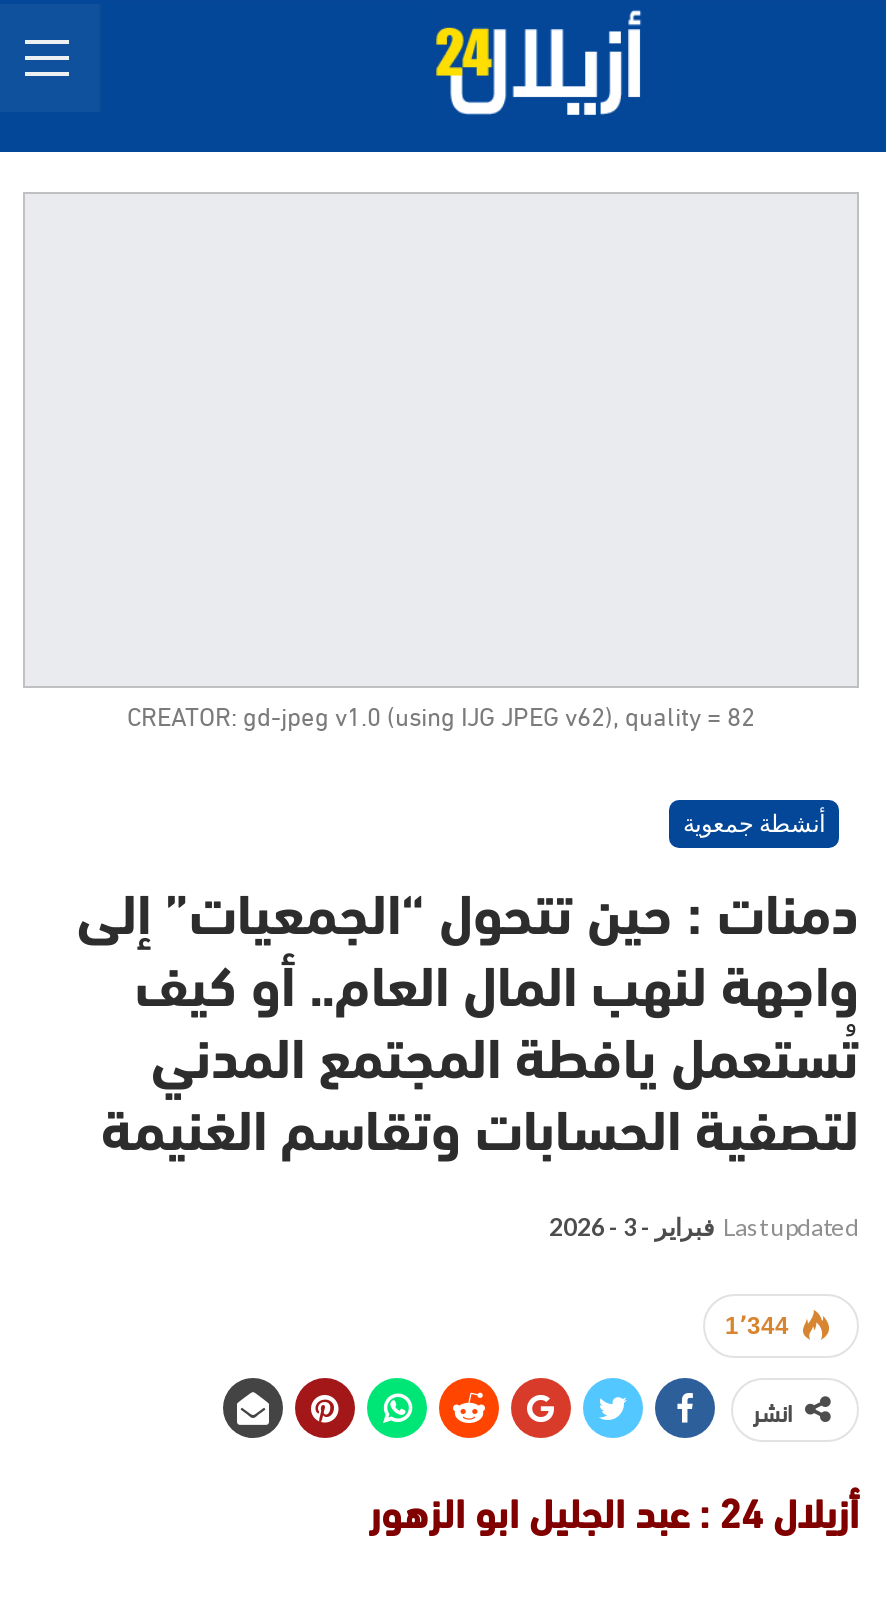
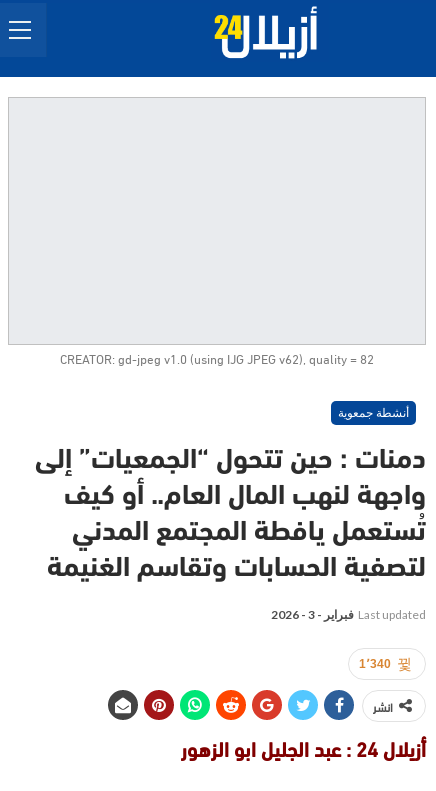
- 1٬344
+ 1٬340
